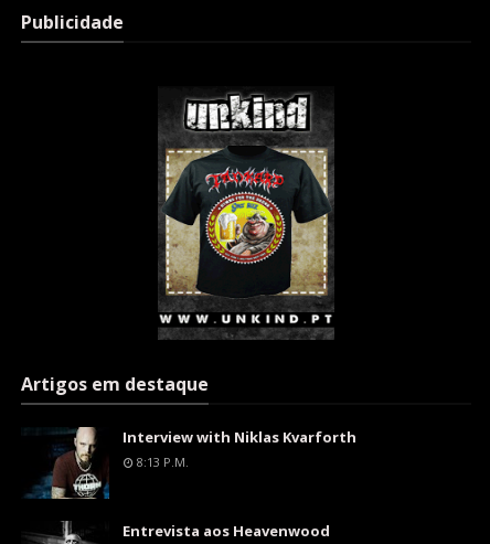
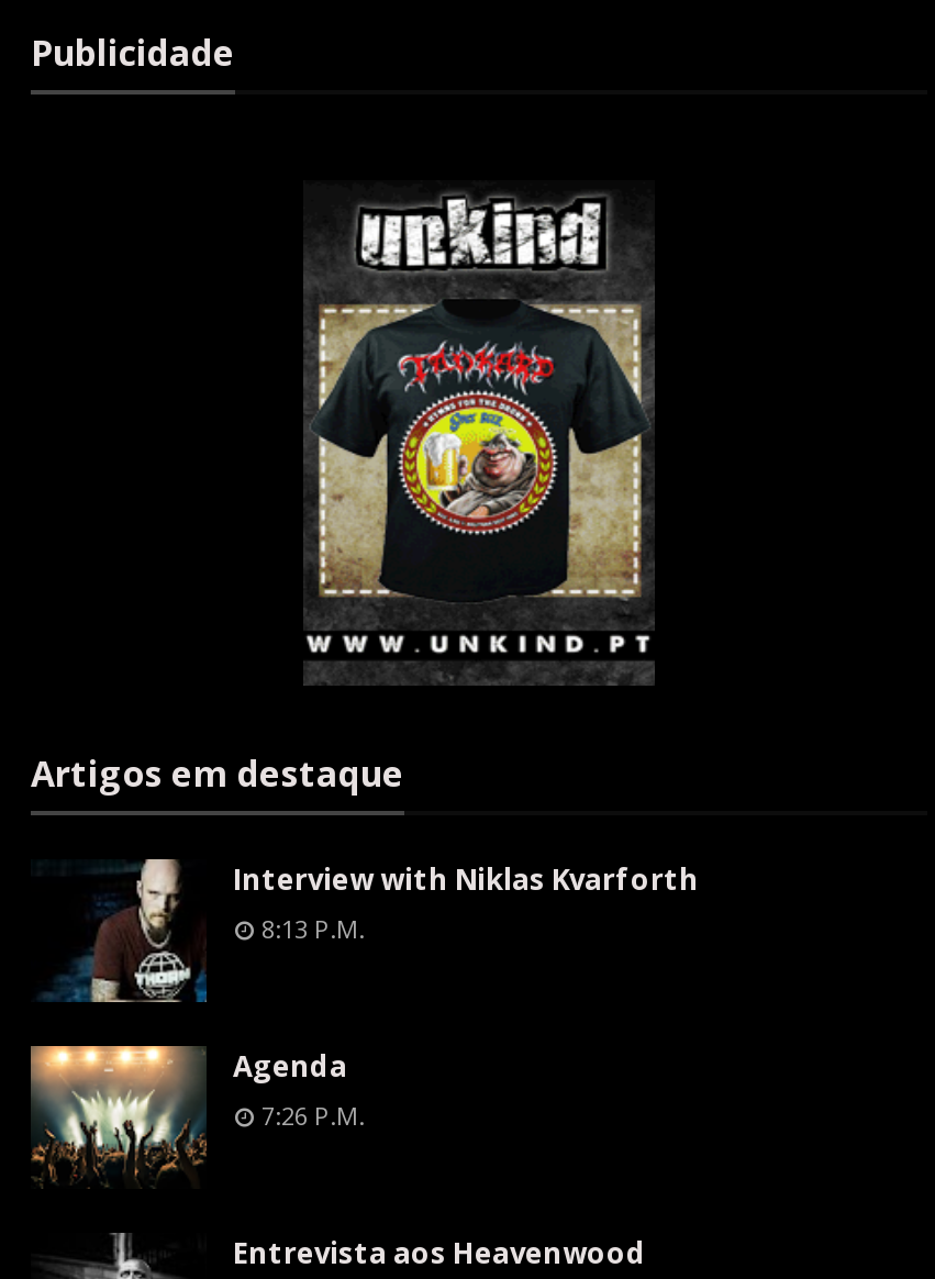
+ [image]
+ Agenda
+ 7:26 P.m.
